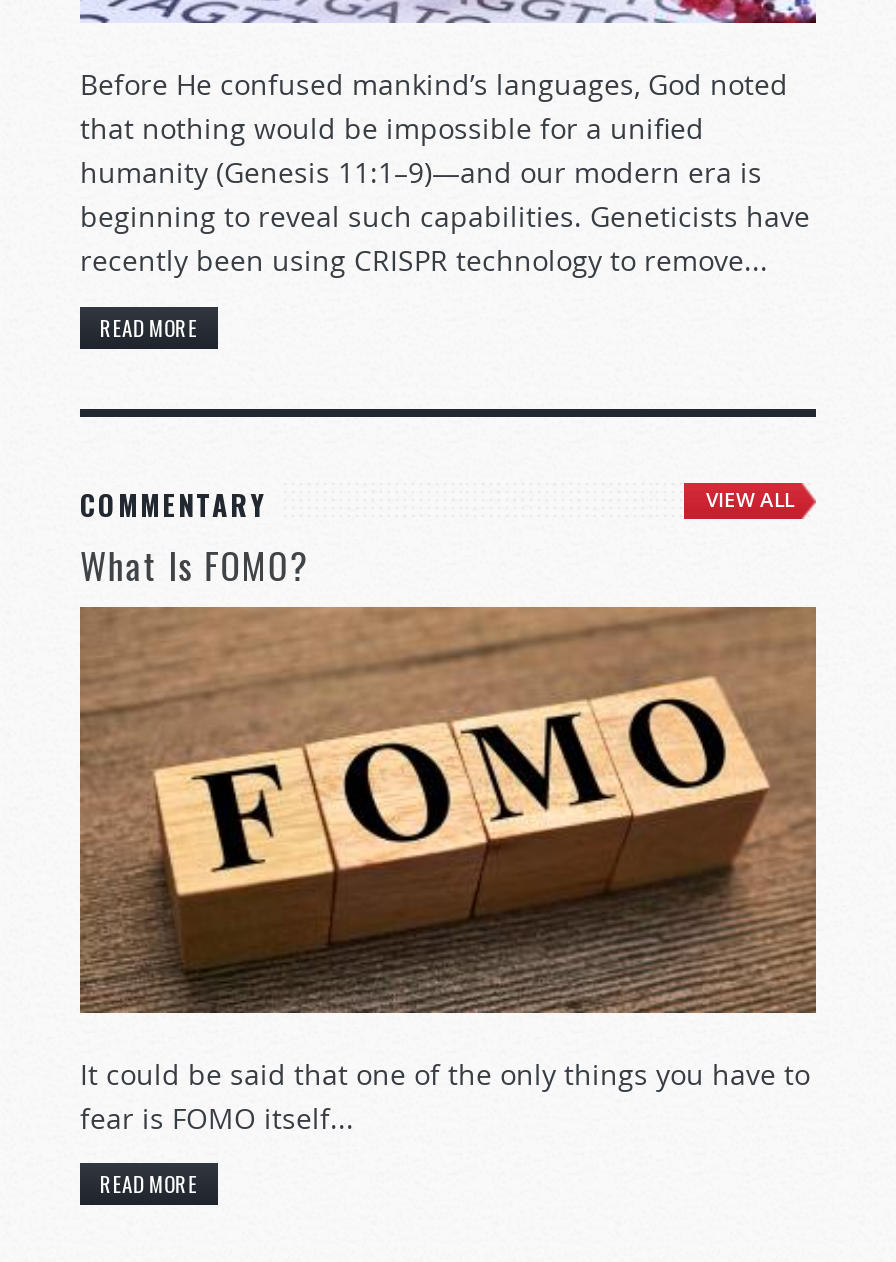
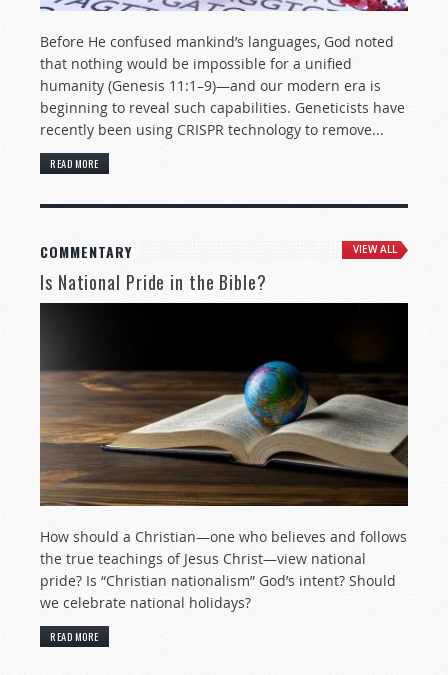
- What Is FOMO?
+ Is National Pride in the Bible?

- [image]
+ [image]

- It could be said that one of the only things you have to
- fear is FOMO itself...
+ How should a Christian—one who believes and follows
+ the true teachings of Jesus Christ—view national
+ pride? Is “Christian nationalism” God’s intent? Should
+ we celebrate national holidays?
